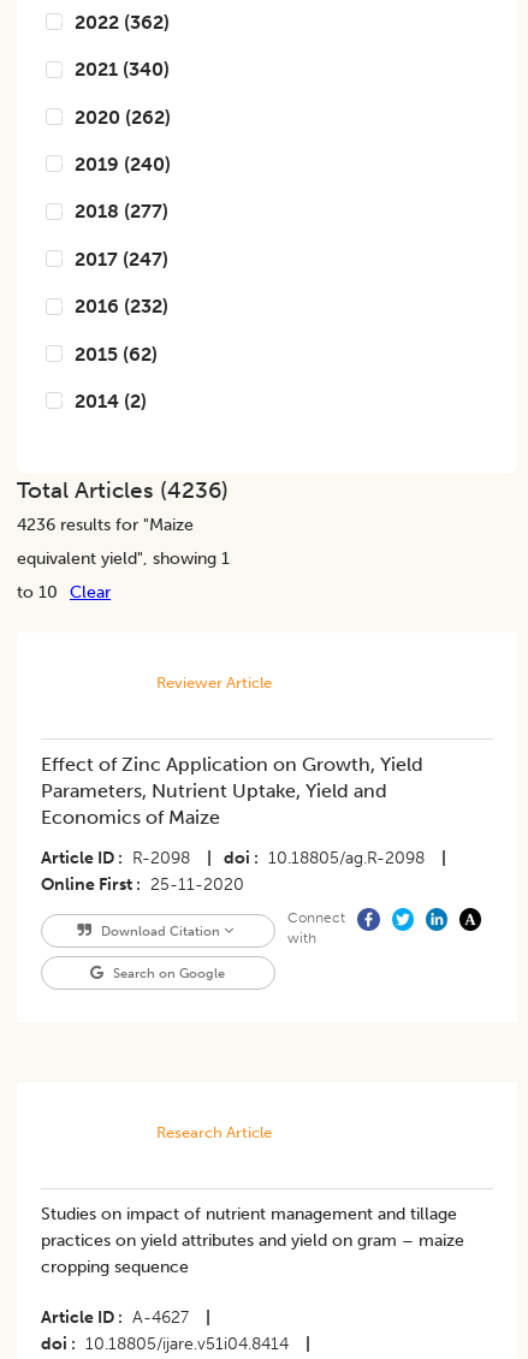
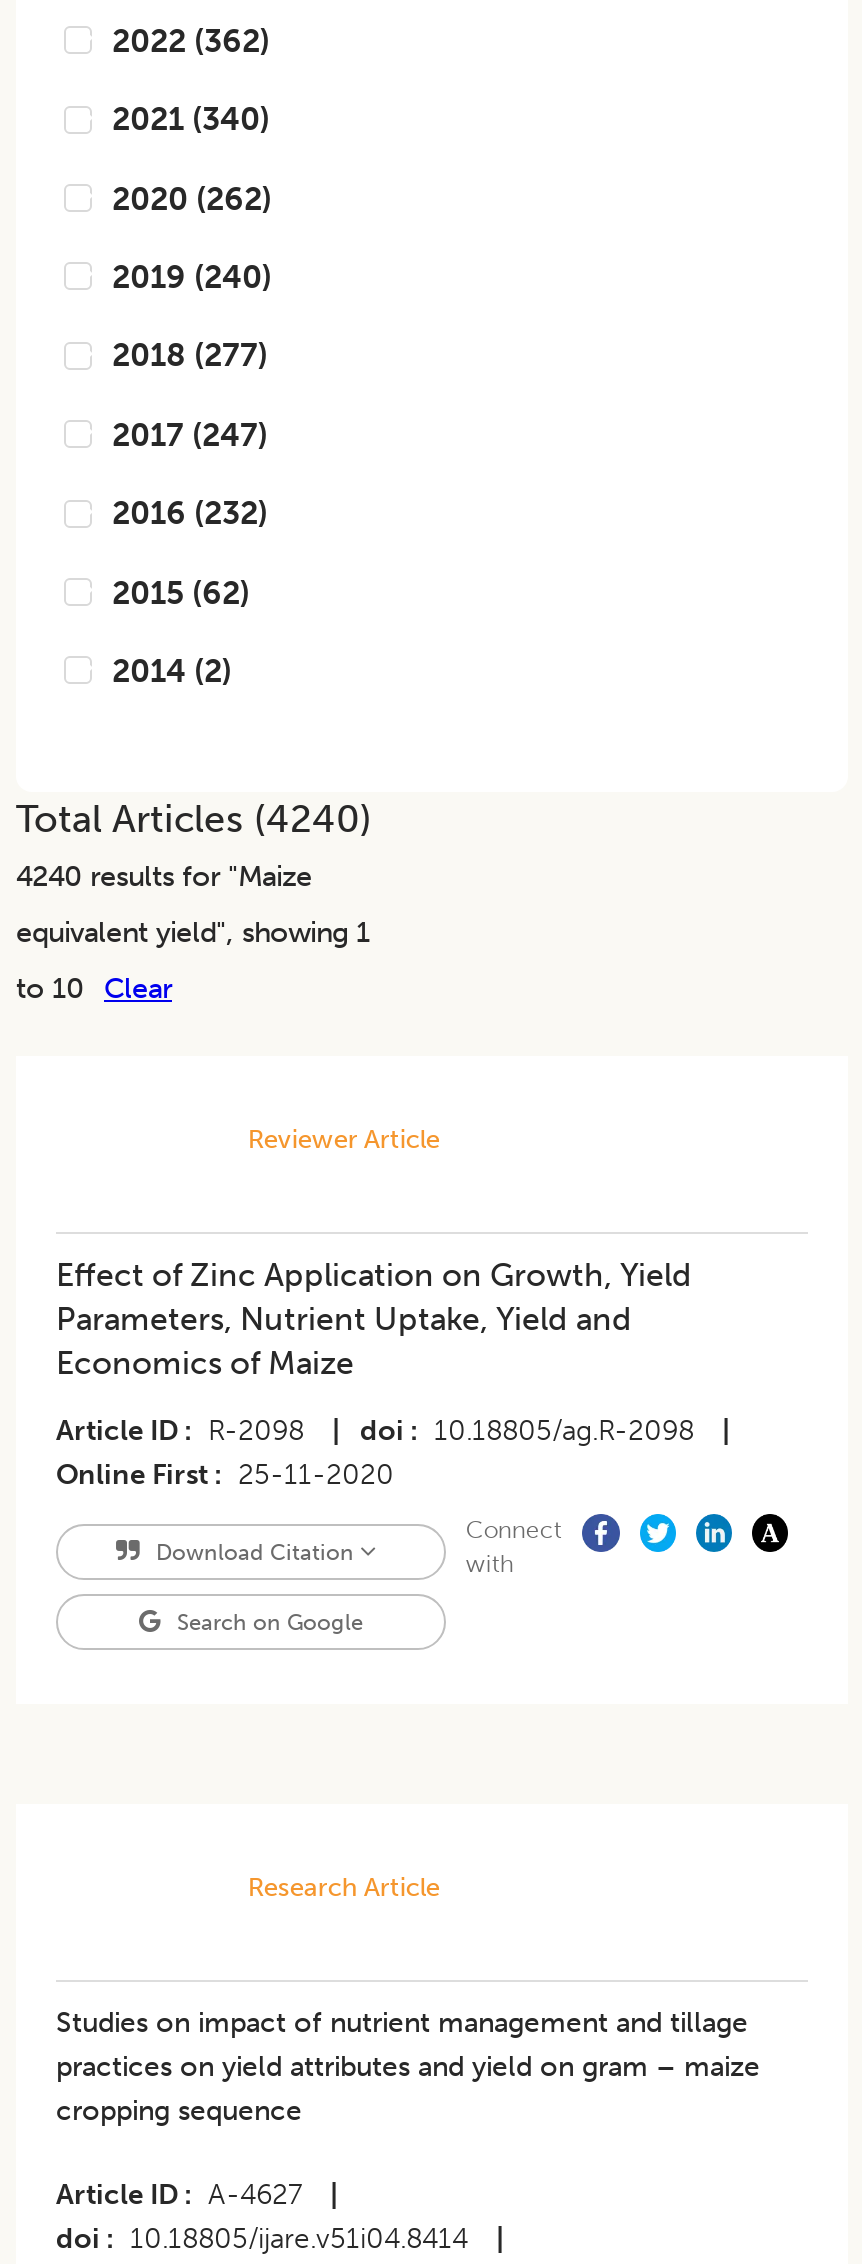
- Total Articles (4236)
+ Total Articles (4240)

- 4236 results for "Maize
+ 4240 results for "Maize
